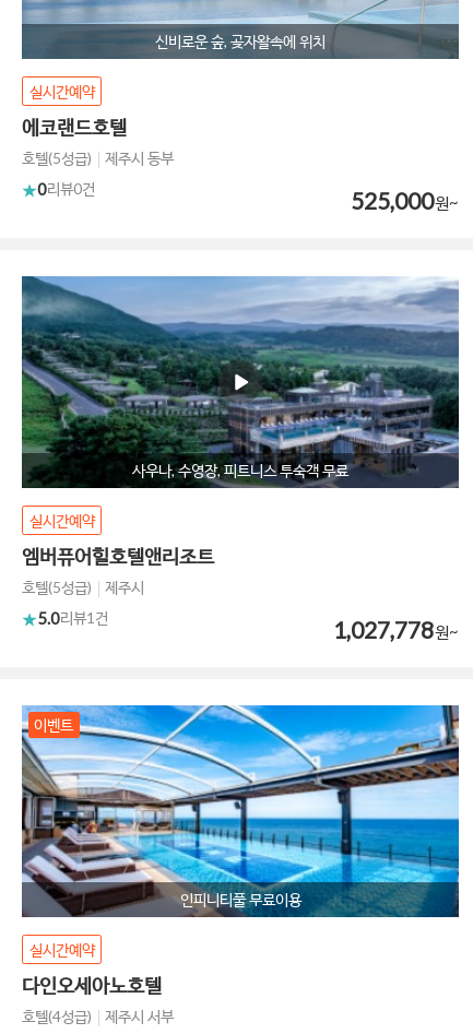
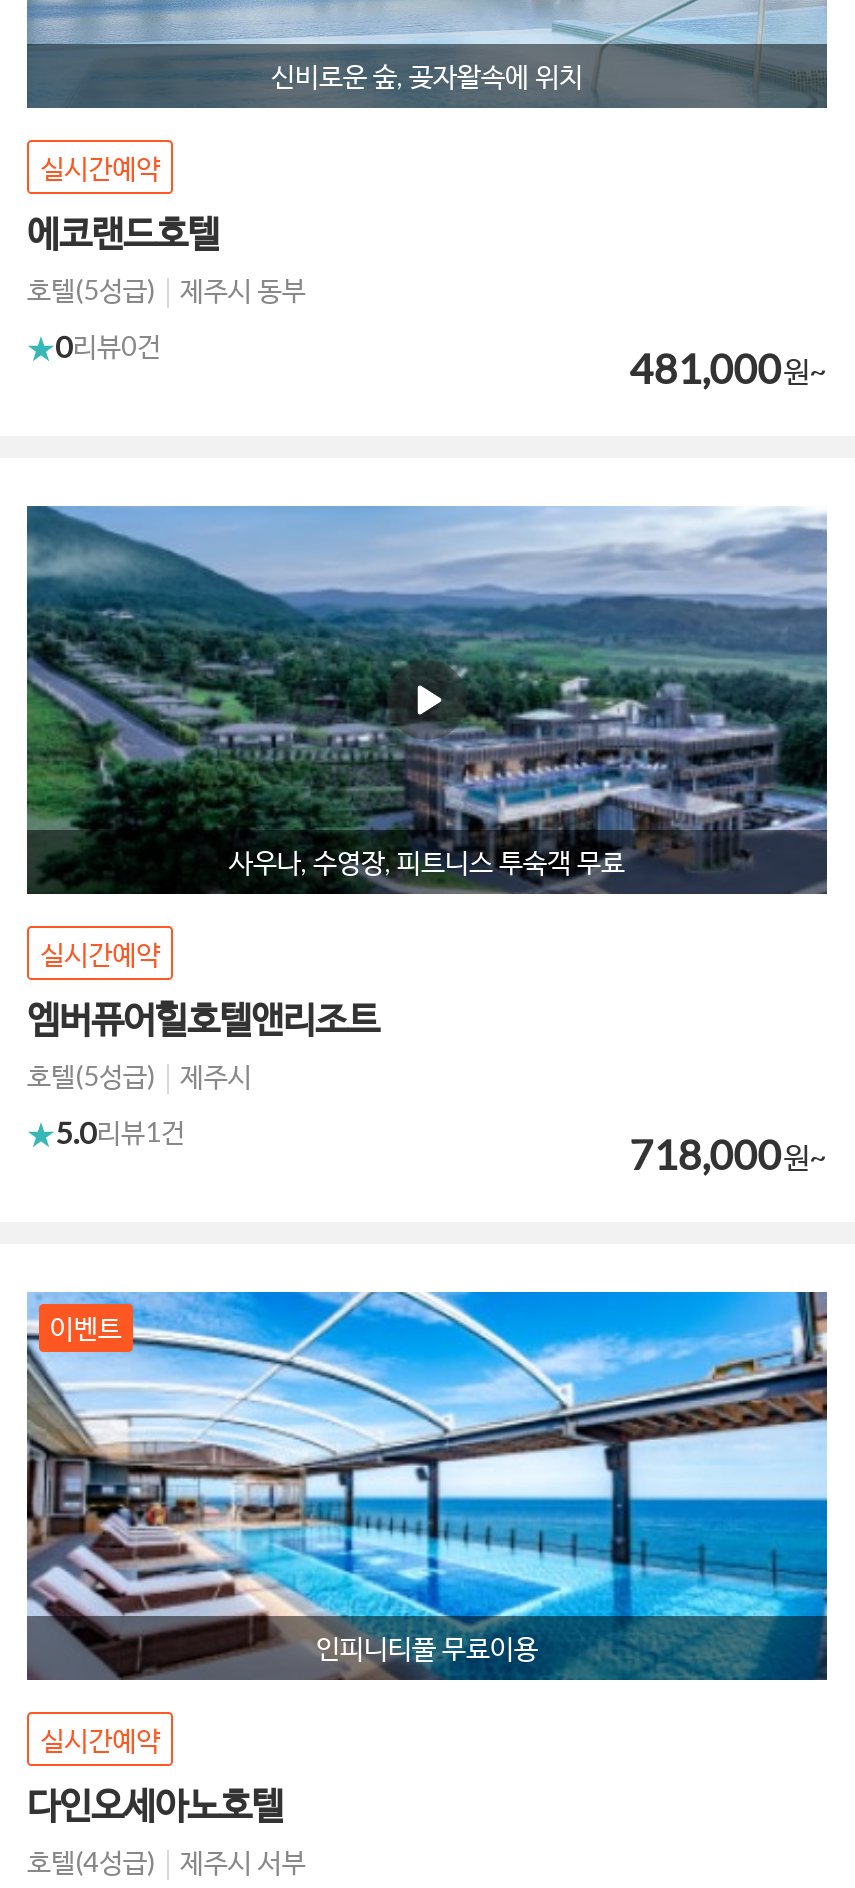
- 525,000원~
+ 481,000원~

- 1,027,778원~
+ 718,000원~
